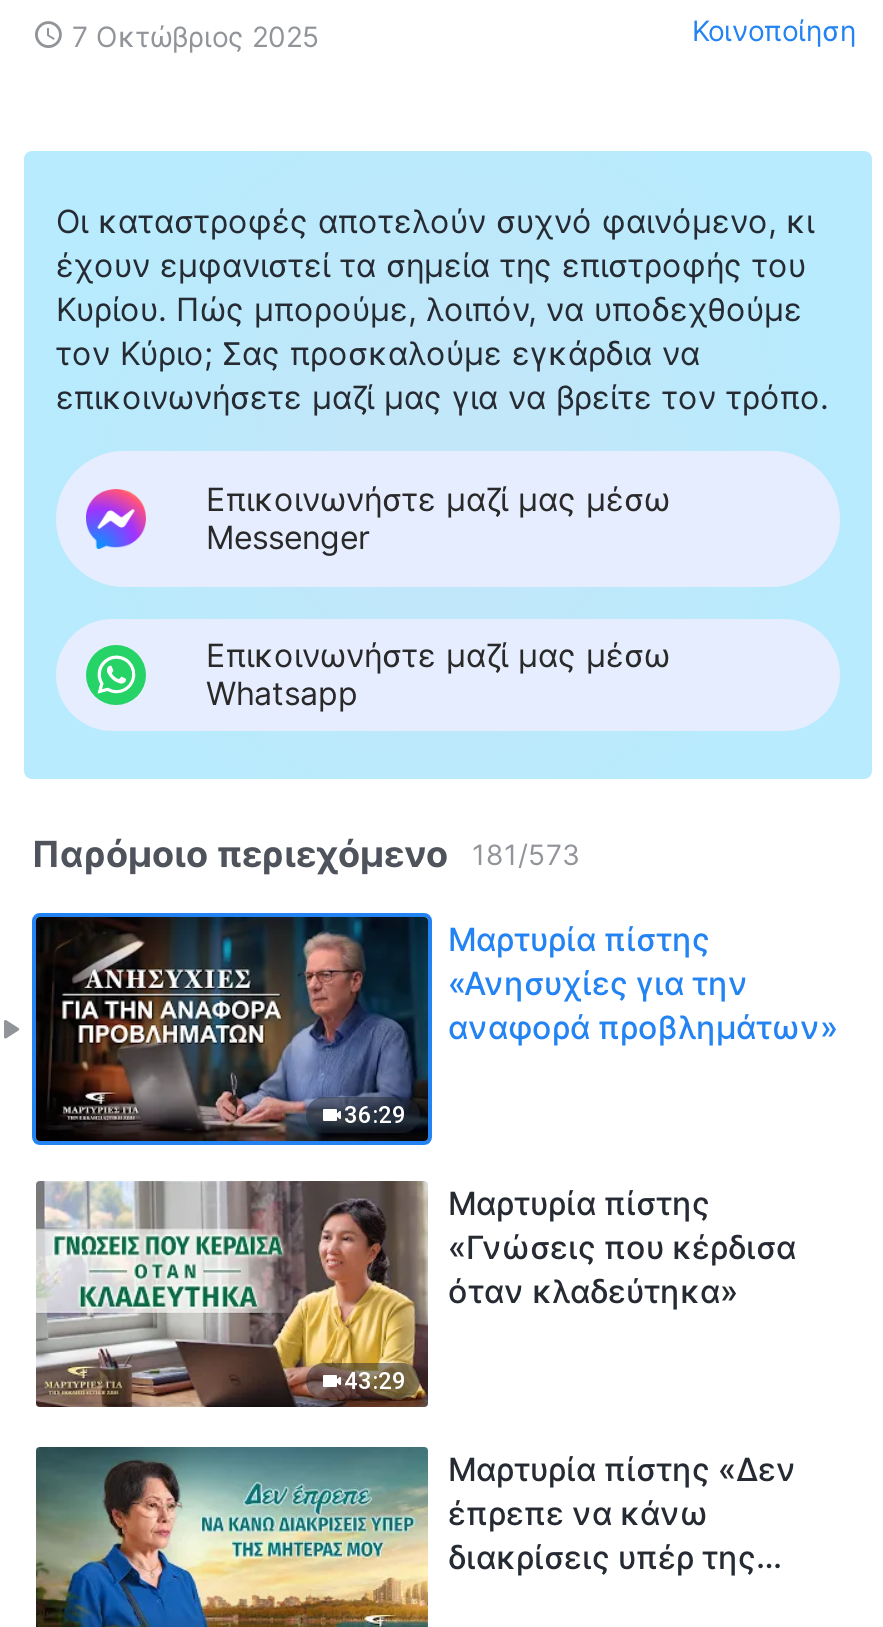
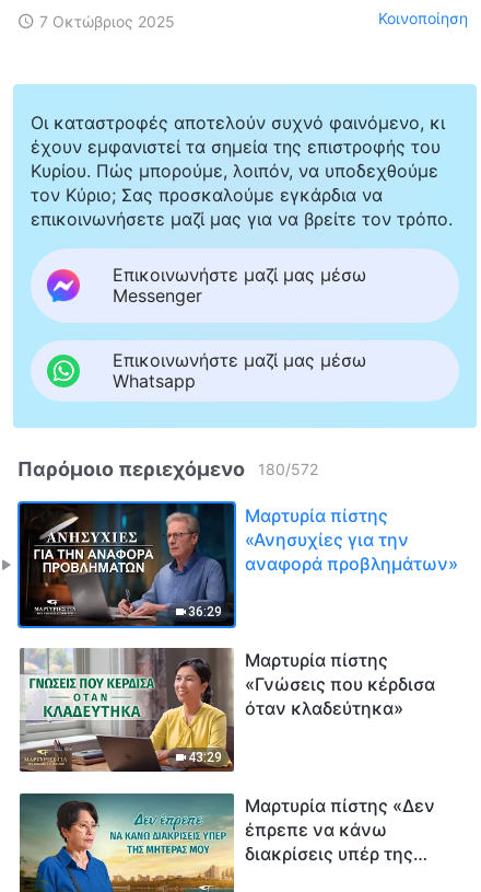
- Παρόμοιο περιεχόμενο 181 / 573
+ Παρόμοιο περιεχόμενο 180 / 572
